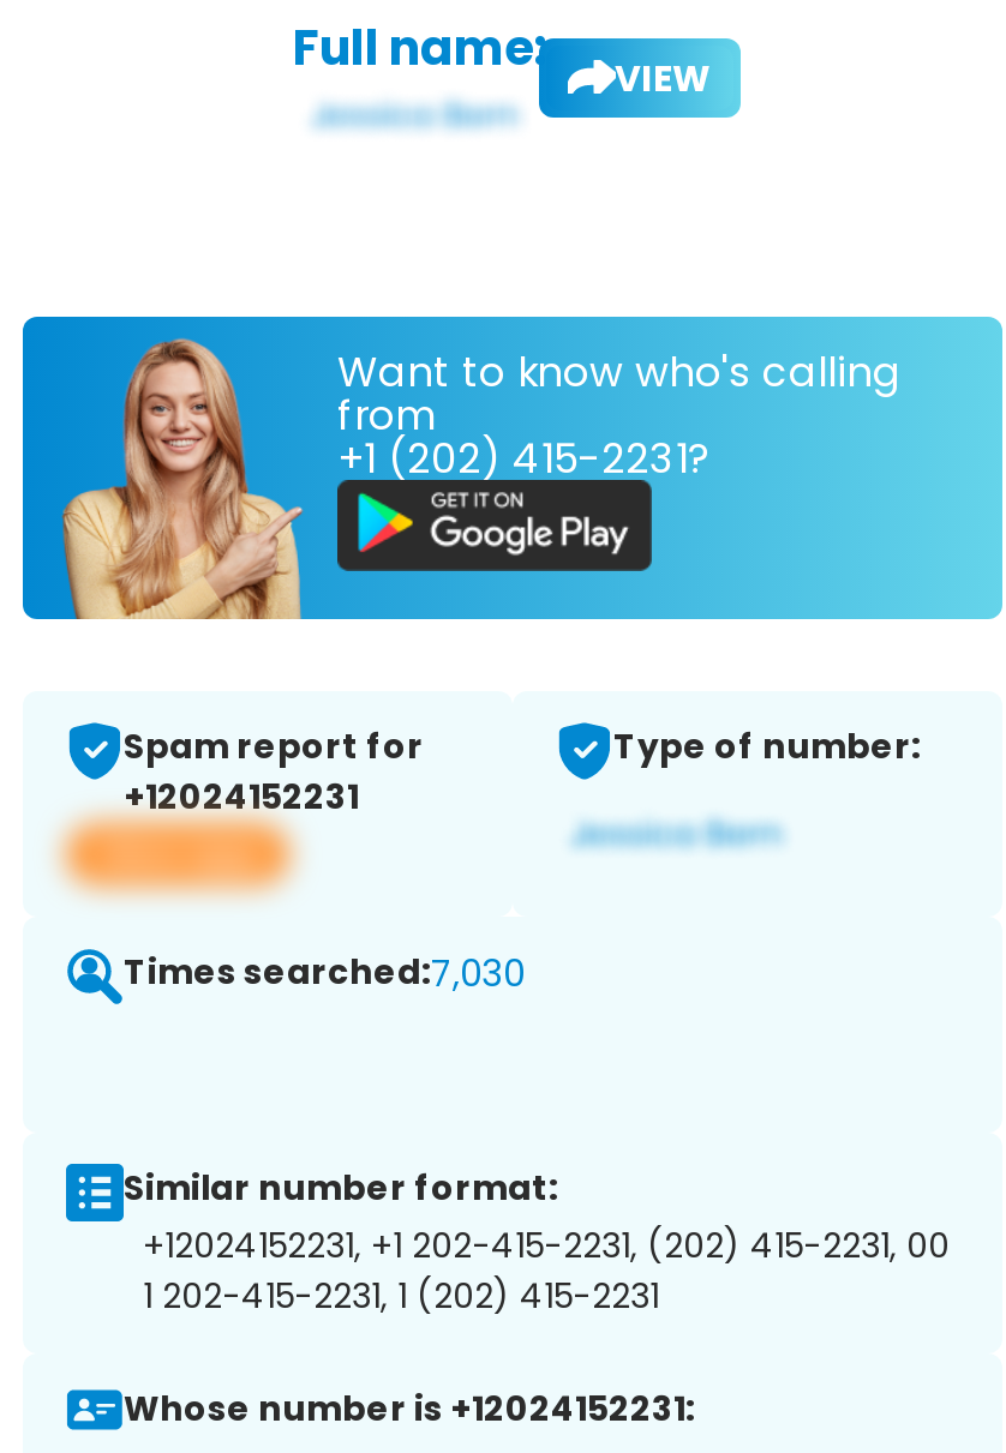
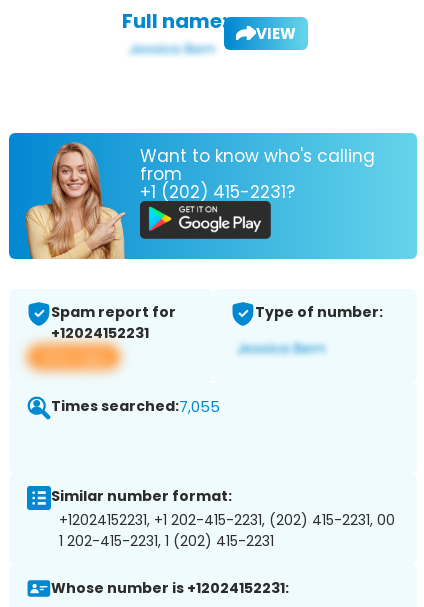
- Times searched:7,030
+ Times searched:7,055
